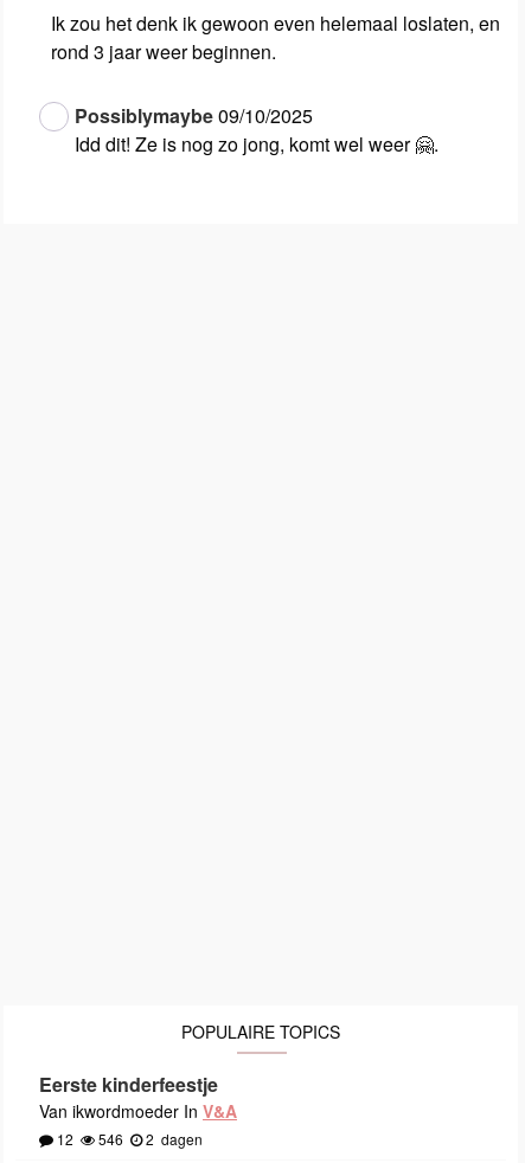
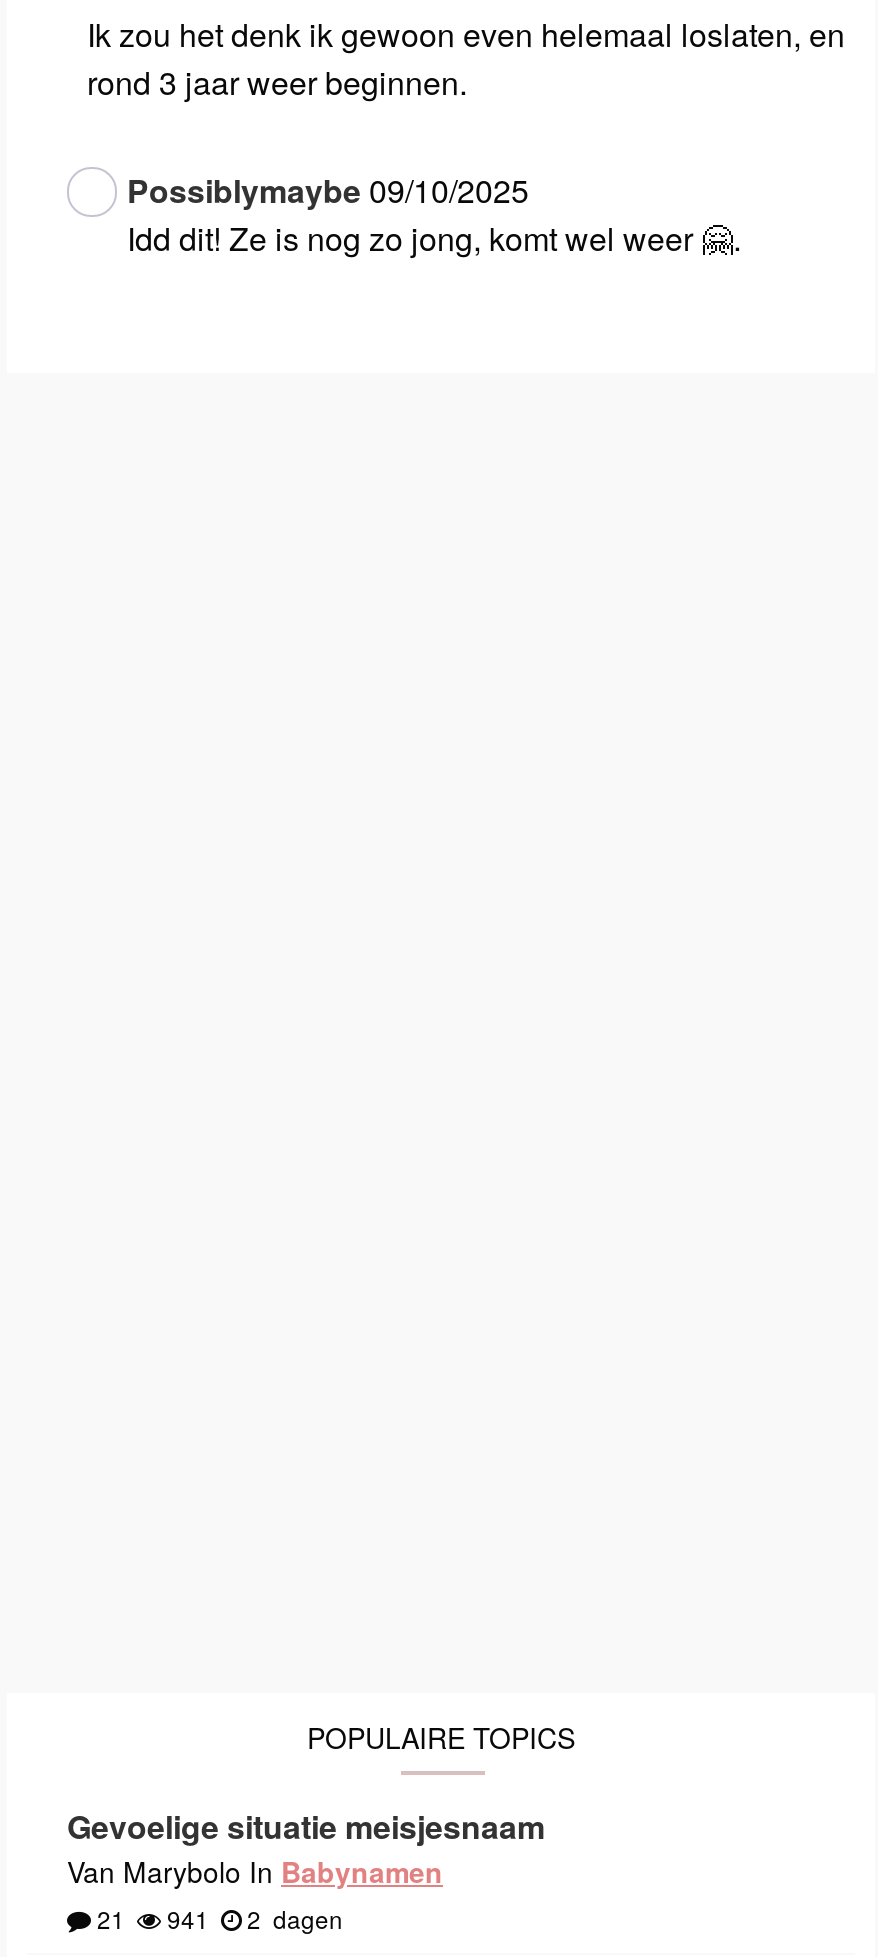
- Eerste kinderfeestje
- Van ikwordmoeder In V&A
- 12
- 546
+ Gevoelige situatie meisjesnaam
+ Van Marybolo In Babynamen
+ 21
+ 941
